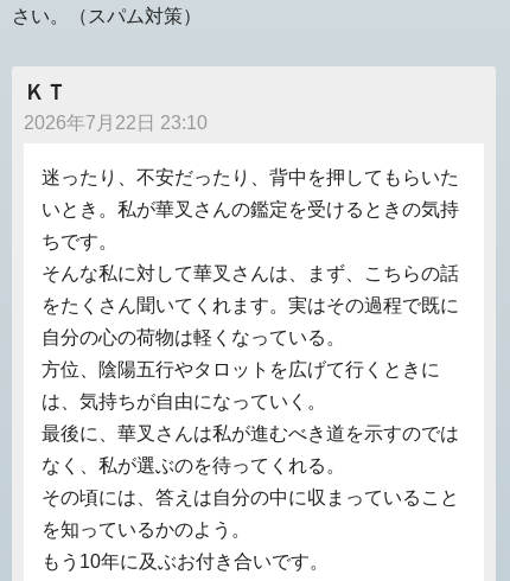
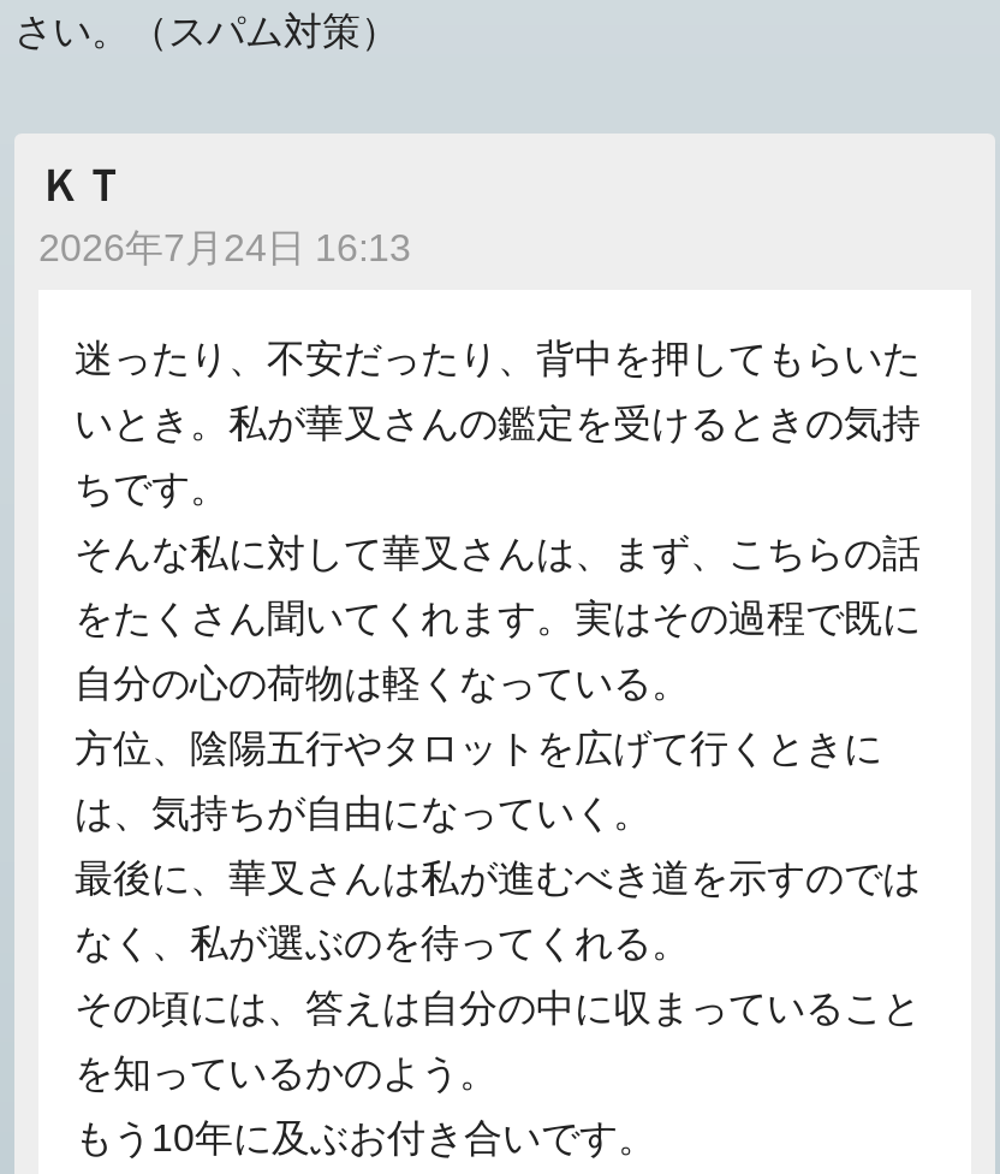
- 2026年7月22日 23:10
+ 2026年7月24日 16:13
